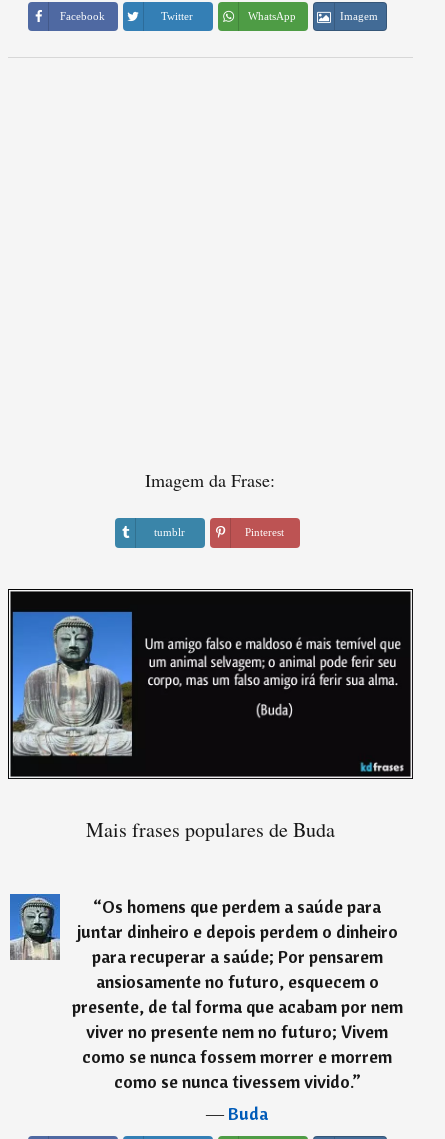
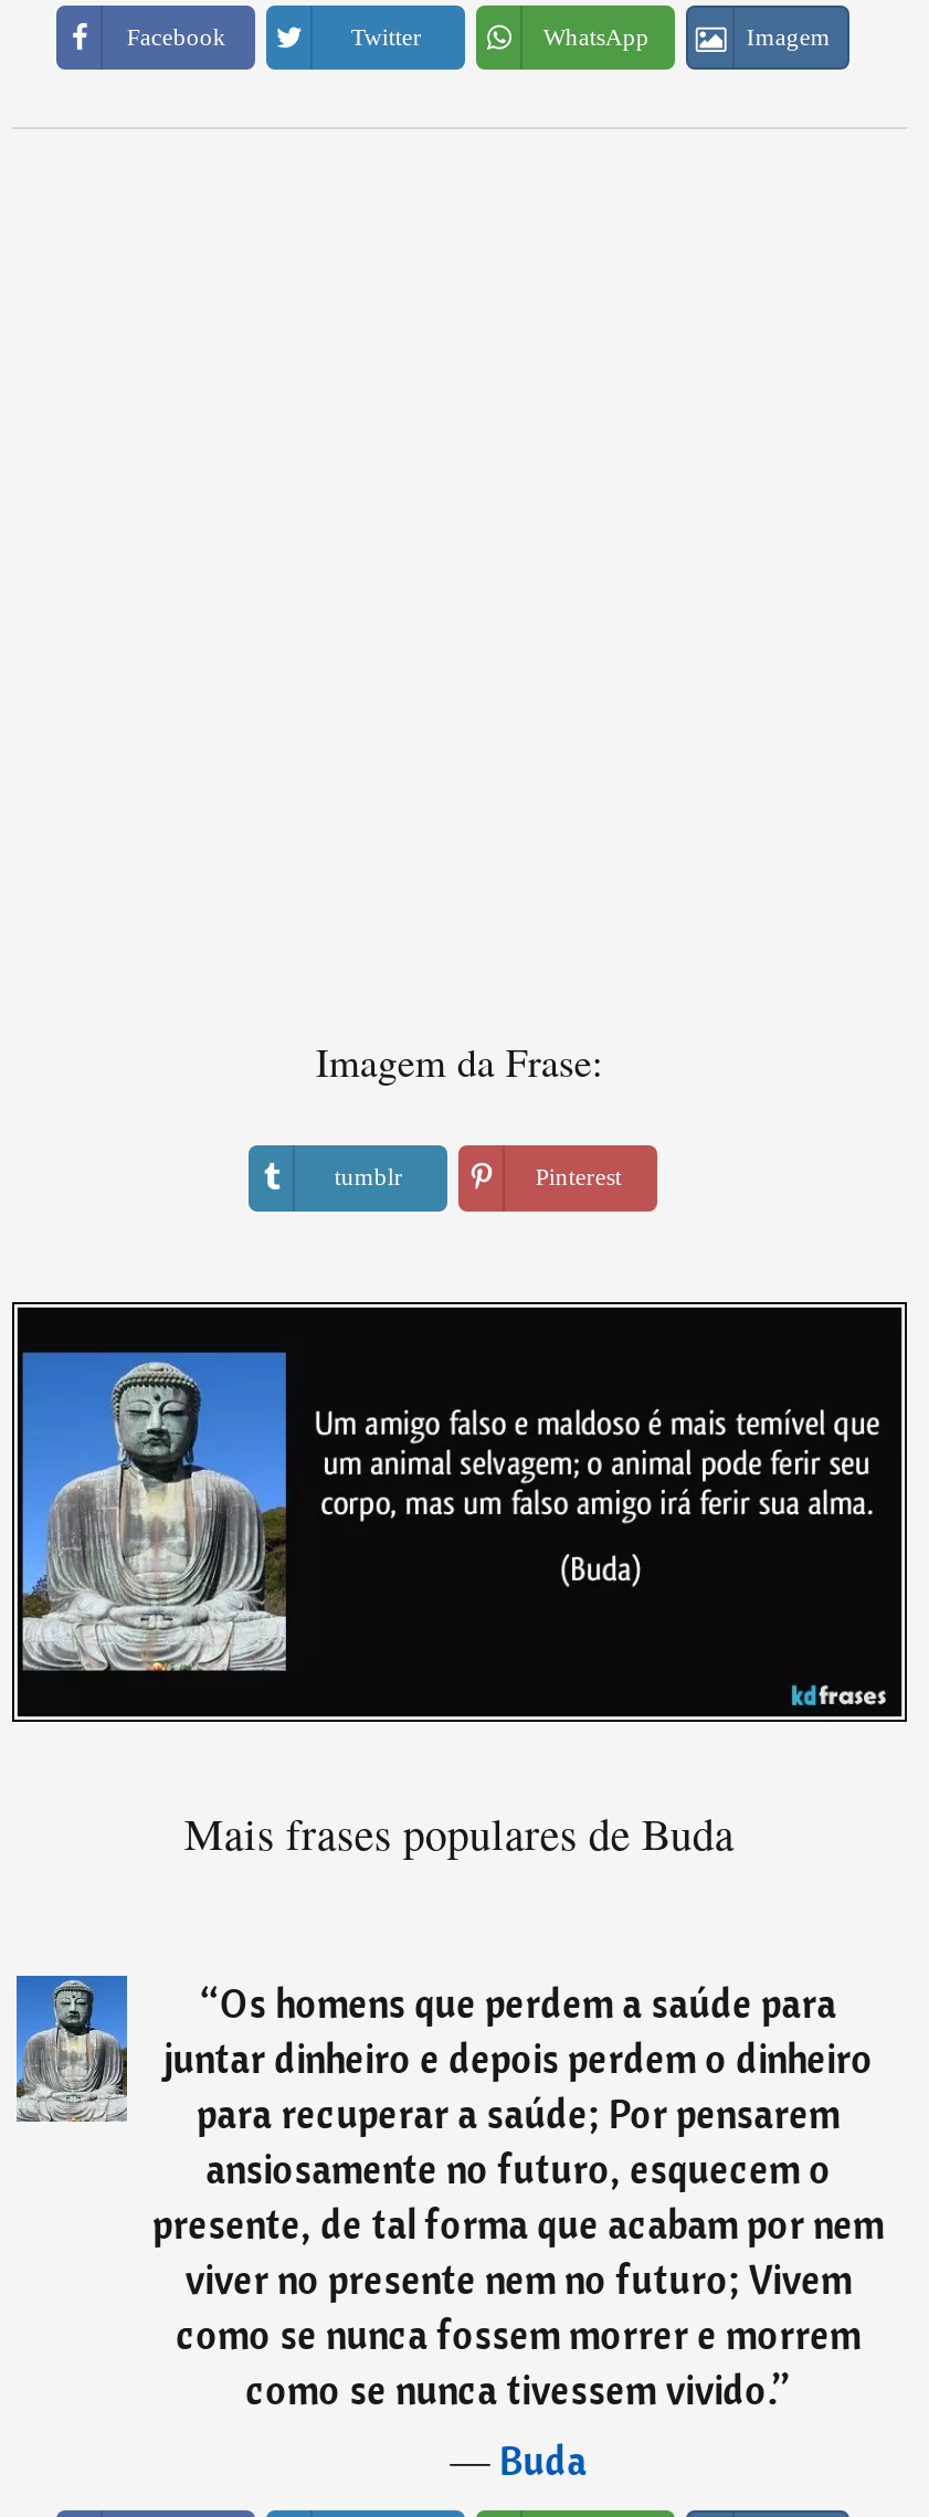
- [image]
+ [image]
